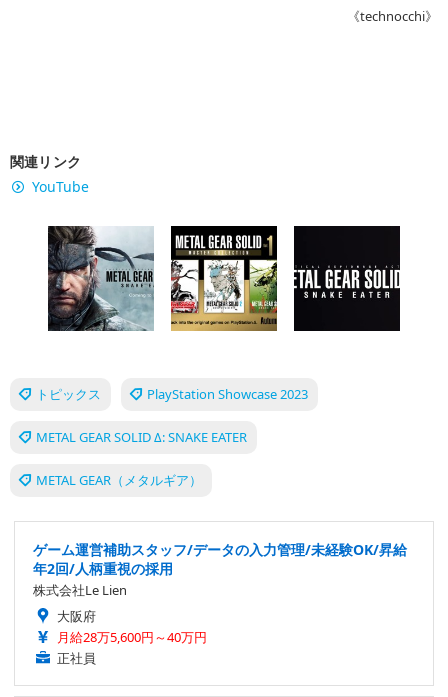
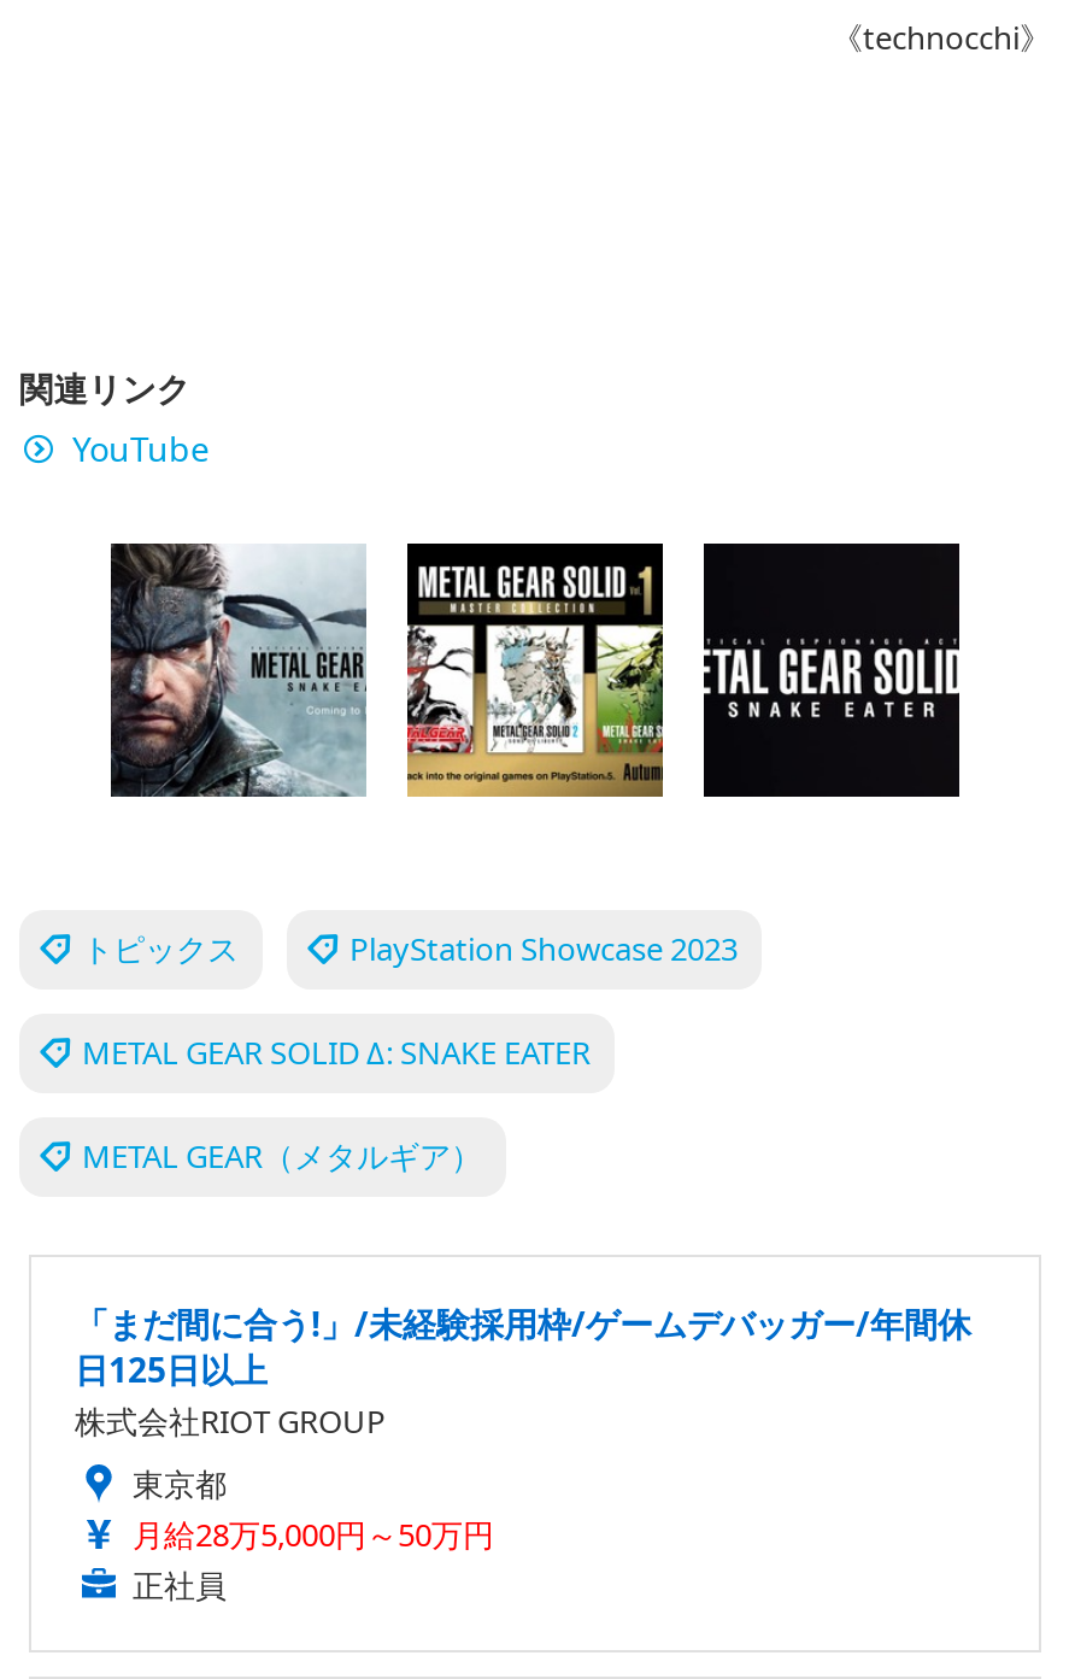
- ゲーム運営補助スタッフ/データの入力管理/未経験OK/昇給
- 年2回/人柄重視の採用
- 株式会社Le Lien
- 大阪府
- 月給28万5,600円～40万円
+ 「まだ間に合う!」/未経験採用枠/ゲームデバッガー/年間休
+ 日125日以上
+ 株式会社RIOT GROUP
+ 東京都
+ 月給28万5,000円～50万円
